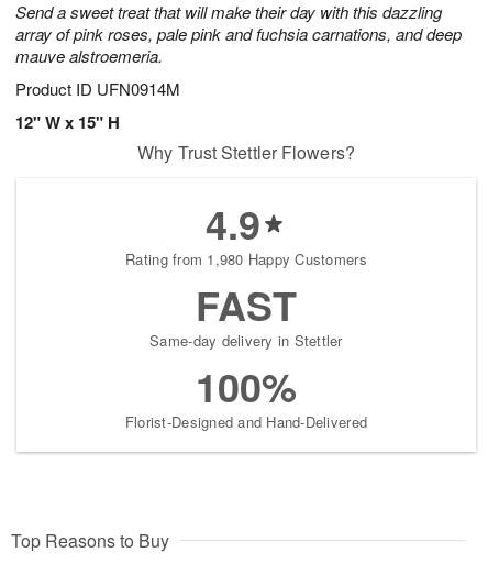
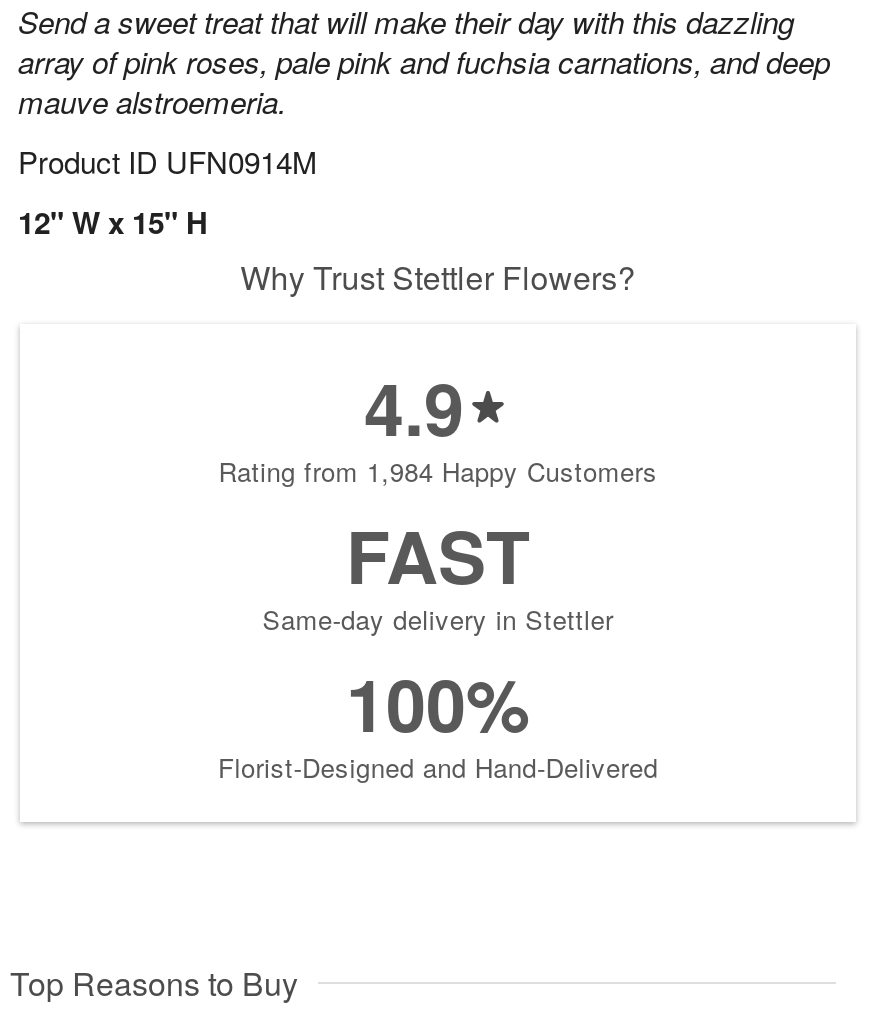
- Rating from 1,980 Happy Customers
+ Rating from 1,984 Happy Customers
